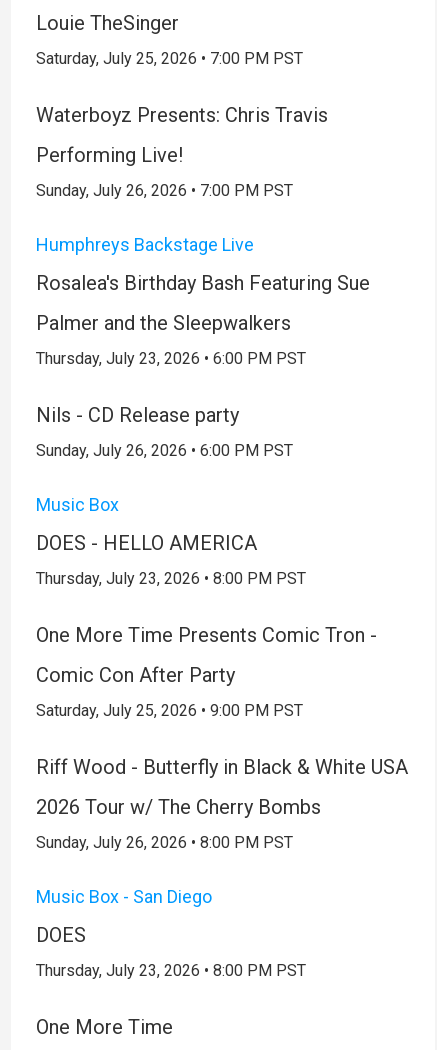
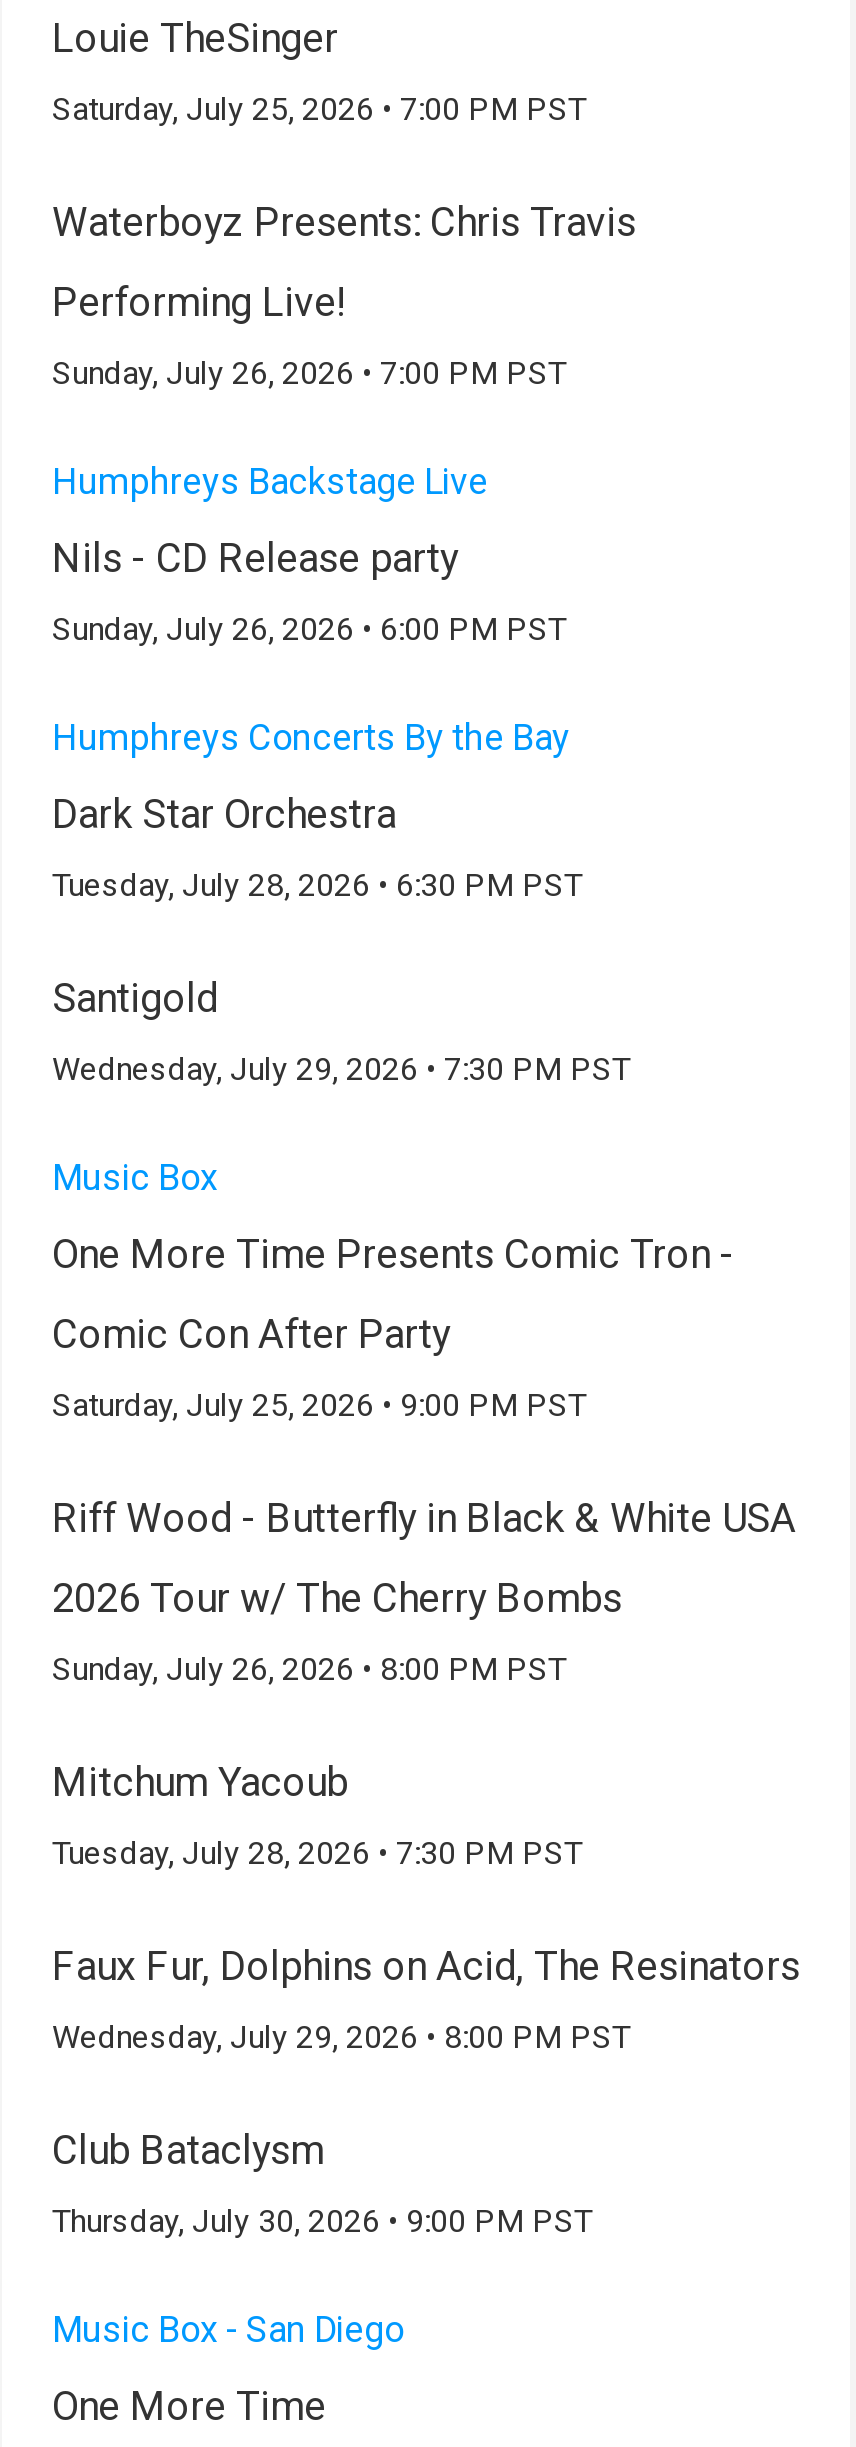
- Rosalea's Birthday Bash Featuring Sue
- Palmer and the Sleepwalkers
- Thursday, July 23, 2026 • 6:00 PM PST

moved up: Nils - CD Release party | Sunday, July 26, 2026 • 6:00 PM PST

+ Humphreys Concerts By the Bay
+ Dark Star Orchestra
+ Tuesday, July 28, 2026 • 6:30 PM PST
+ Santigold
+ Wednesday, July 29, 2026 • 7:30 PM PST

- DOES - HELLO AMERICA
- Thursday, July 23, 2026 • 8:00 PM PST

+ Mitchum Yacoub
+ Tuesday, July 28, 2026 • 7:30 PM PST
+ Faux Fur, Dolphins on Acid, The Resinators
+ Wednesday, July 29, 2026 • 8:00 PM PST
+ Club Bataclysm
+ Thursday, July 30, 2026 • 9:00 PM PST

moved down: Music Box - San Diego

- DOES
- Thursday, July 23, 2026 • 8:00 PM PST
